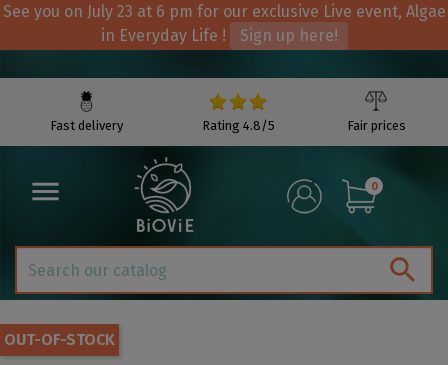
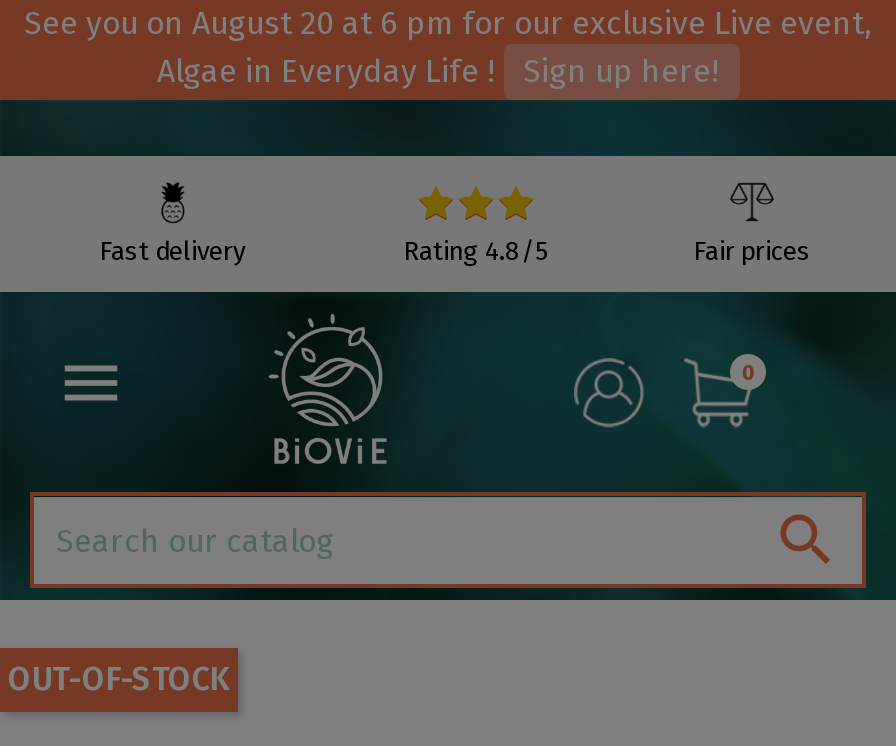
- See you on July 23 at 6 pm for our exclusive Live event, Algae
- in Everyday Life !
+ See you on August 20 at 6 pm for our exclusive Live event,
+ Algae in Everyday Life !
